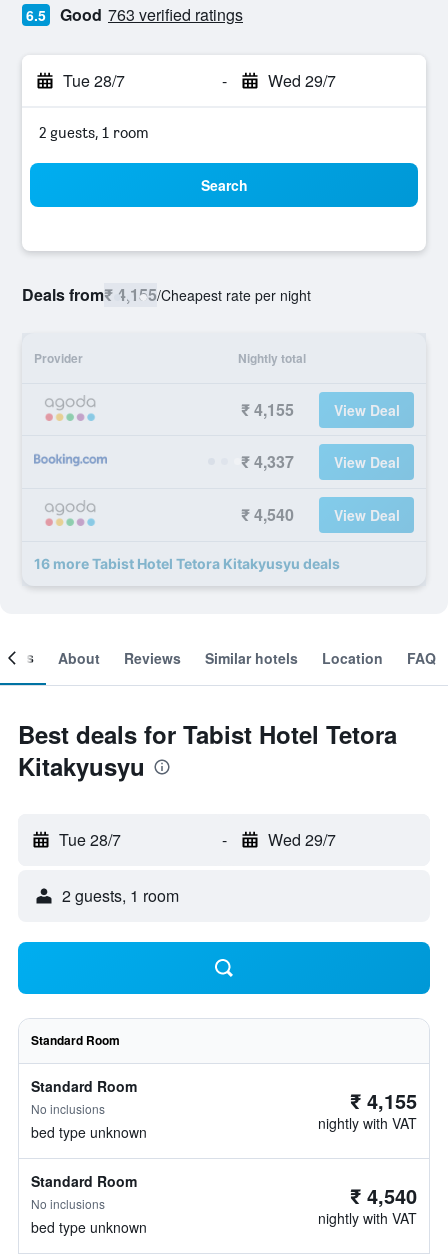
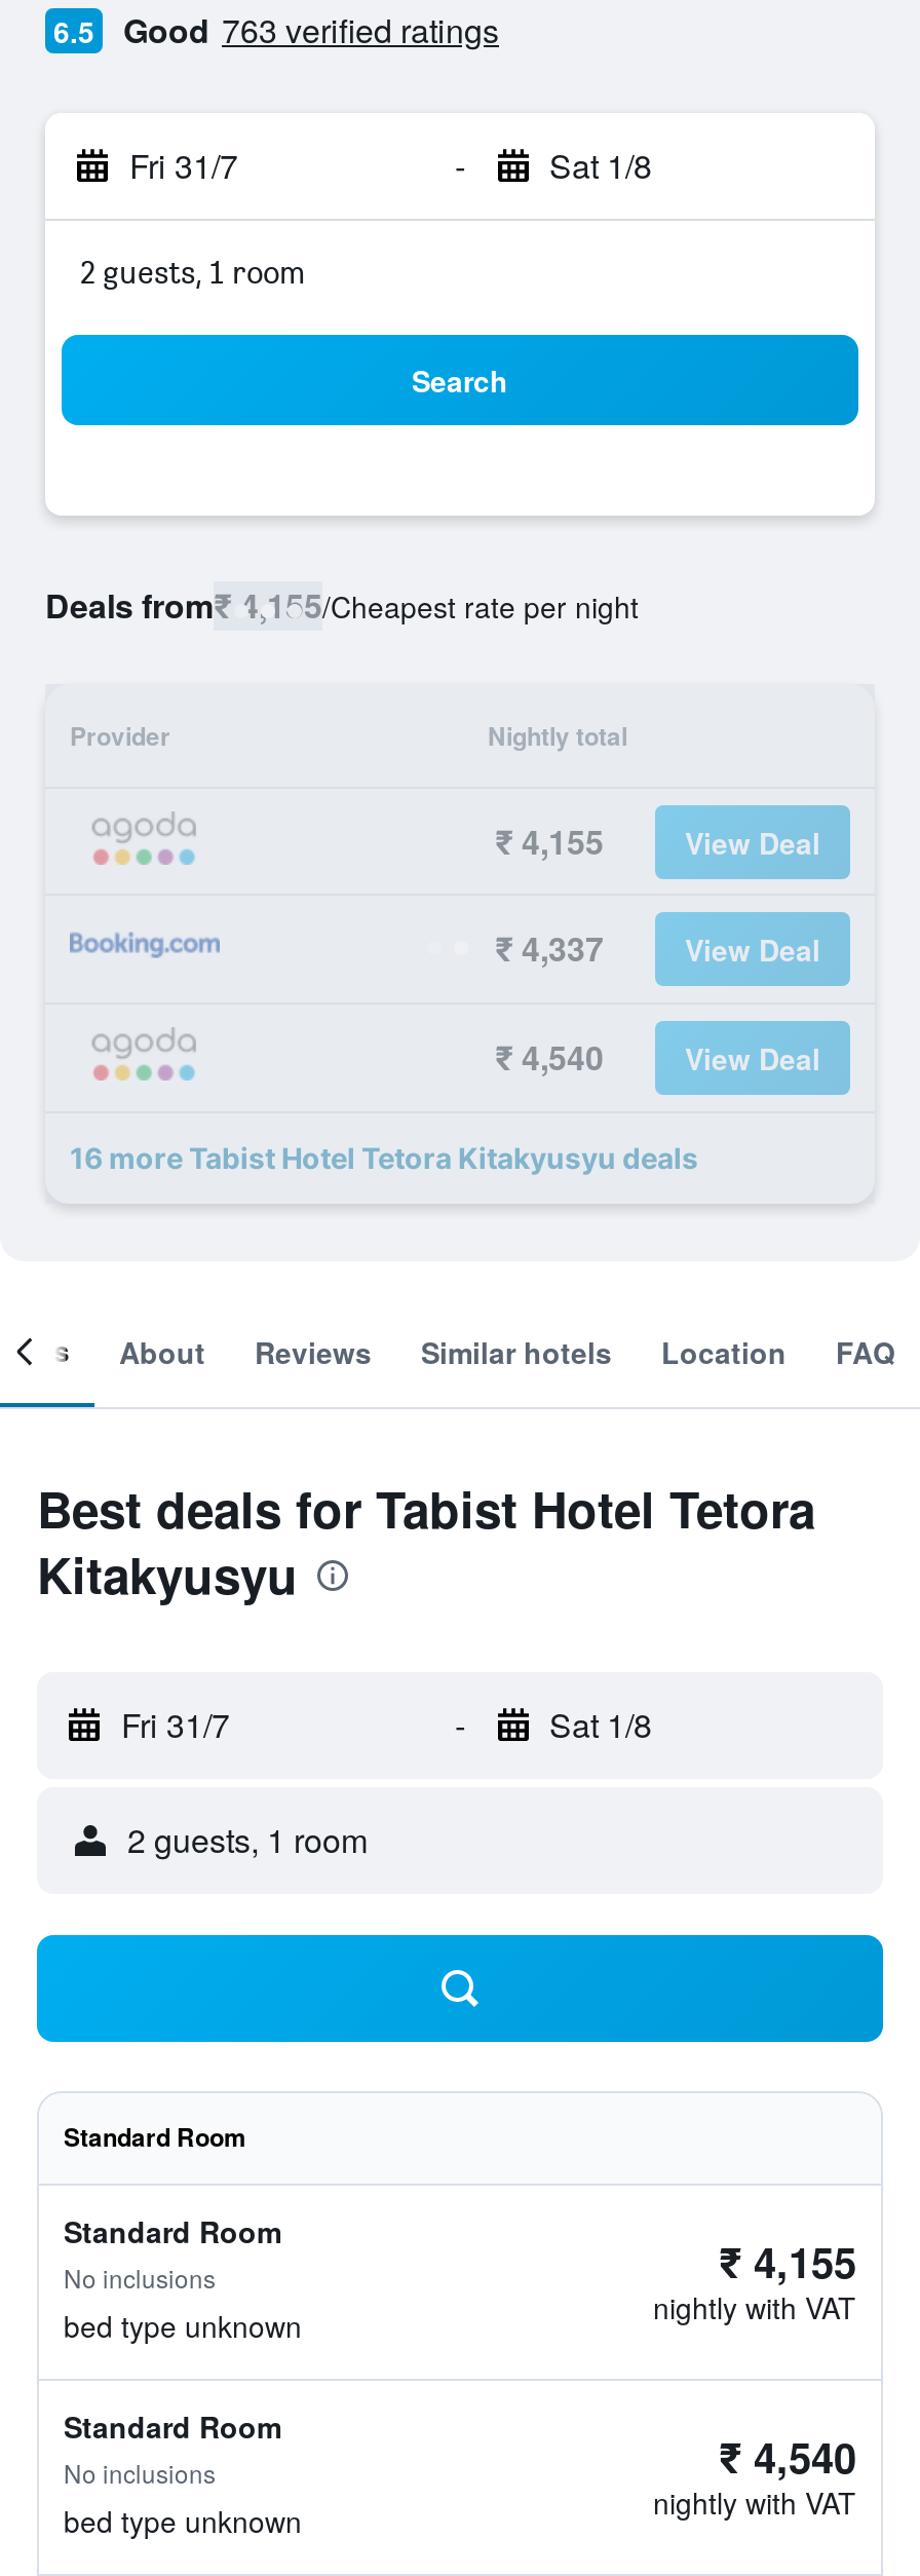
- Tue 28/7
+ Fri 31/7

- Wed 29/7
+ Sat 1/8

- Tue 28/7
+ Fri 31/7

- Wed 29/7
+ Sat 1/8
